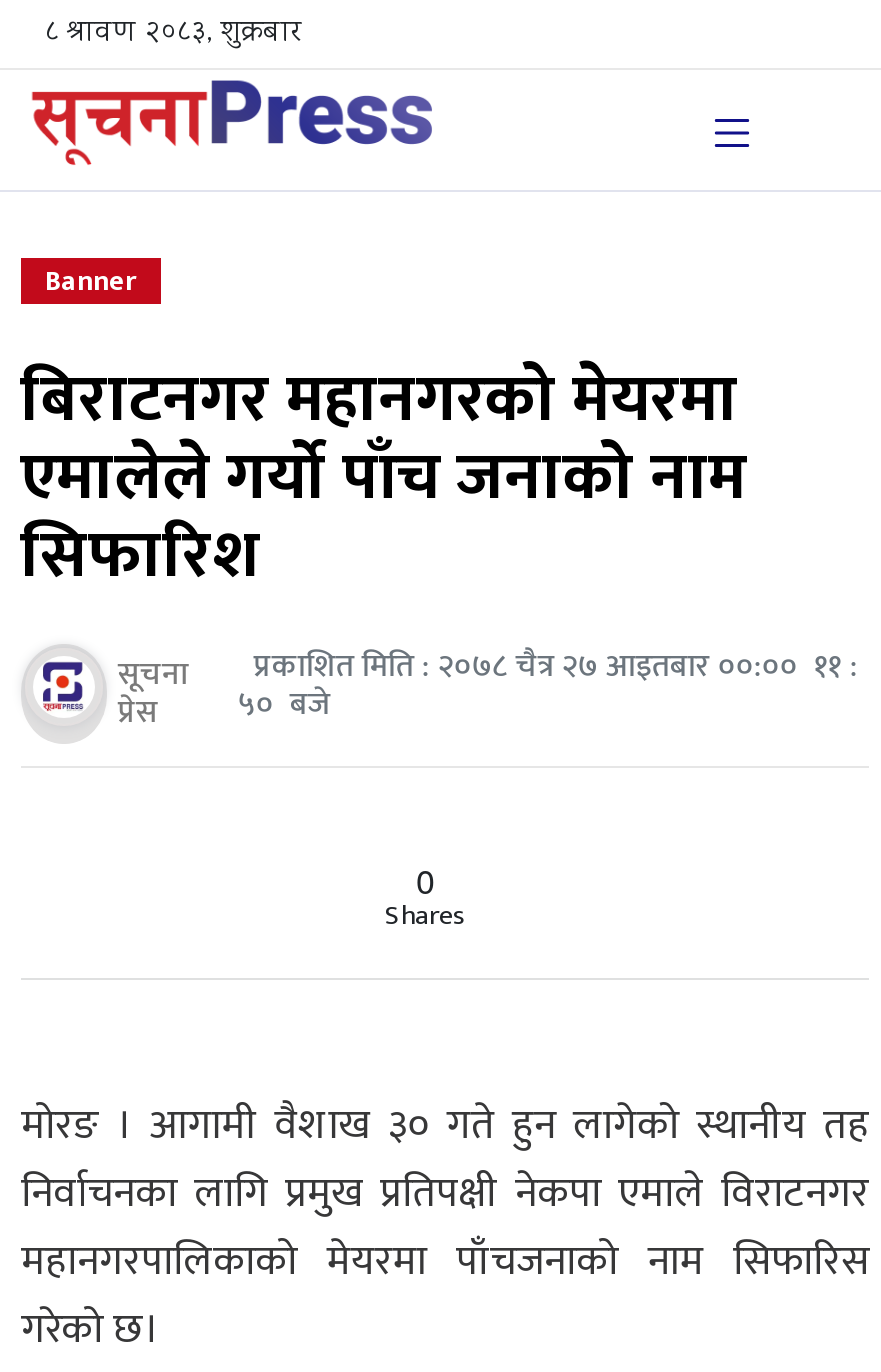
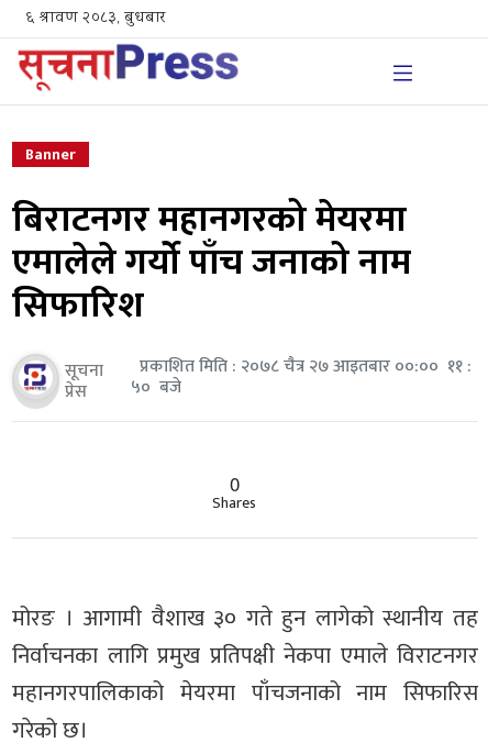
- ८ श्रावण २०८३, शुक्रबार
+ ६ श्रावण २०८३, बुधबार
